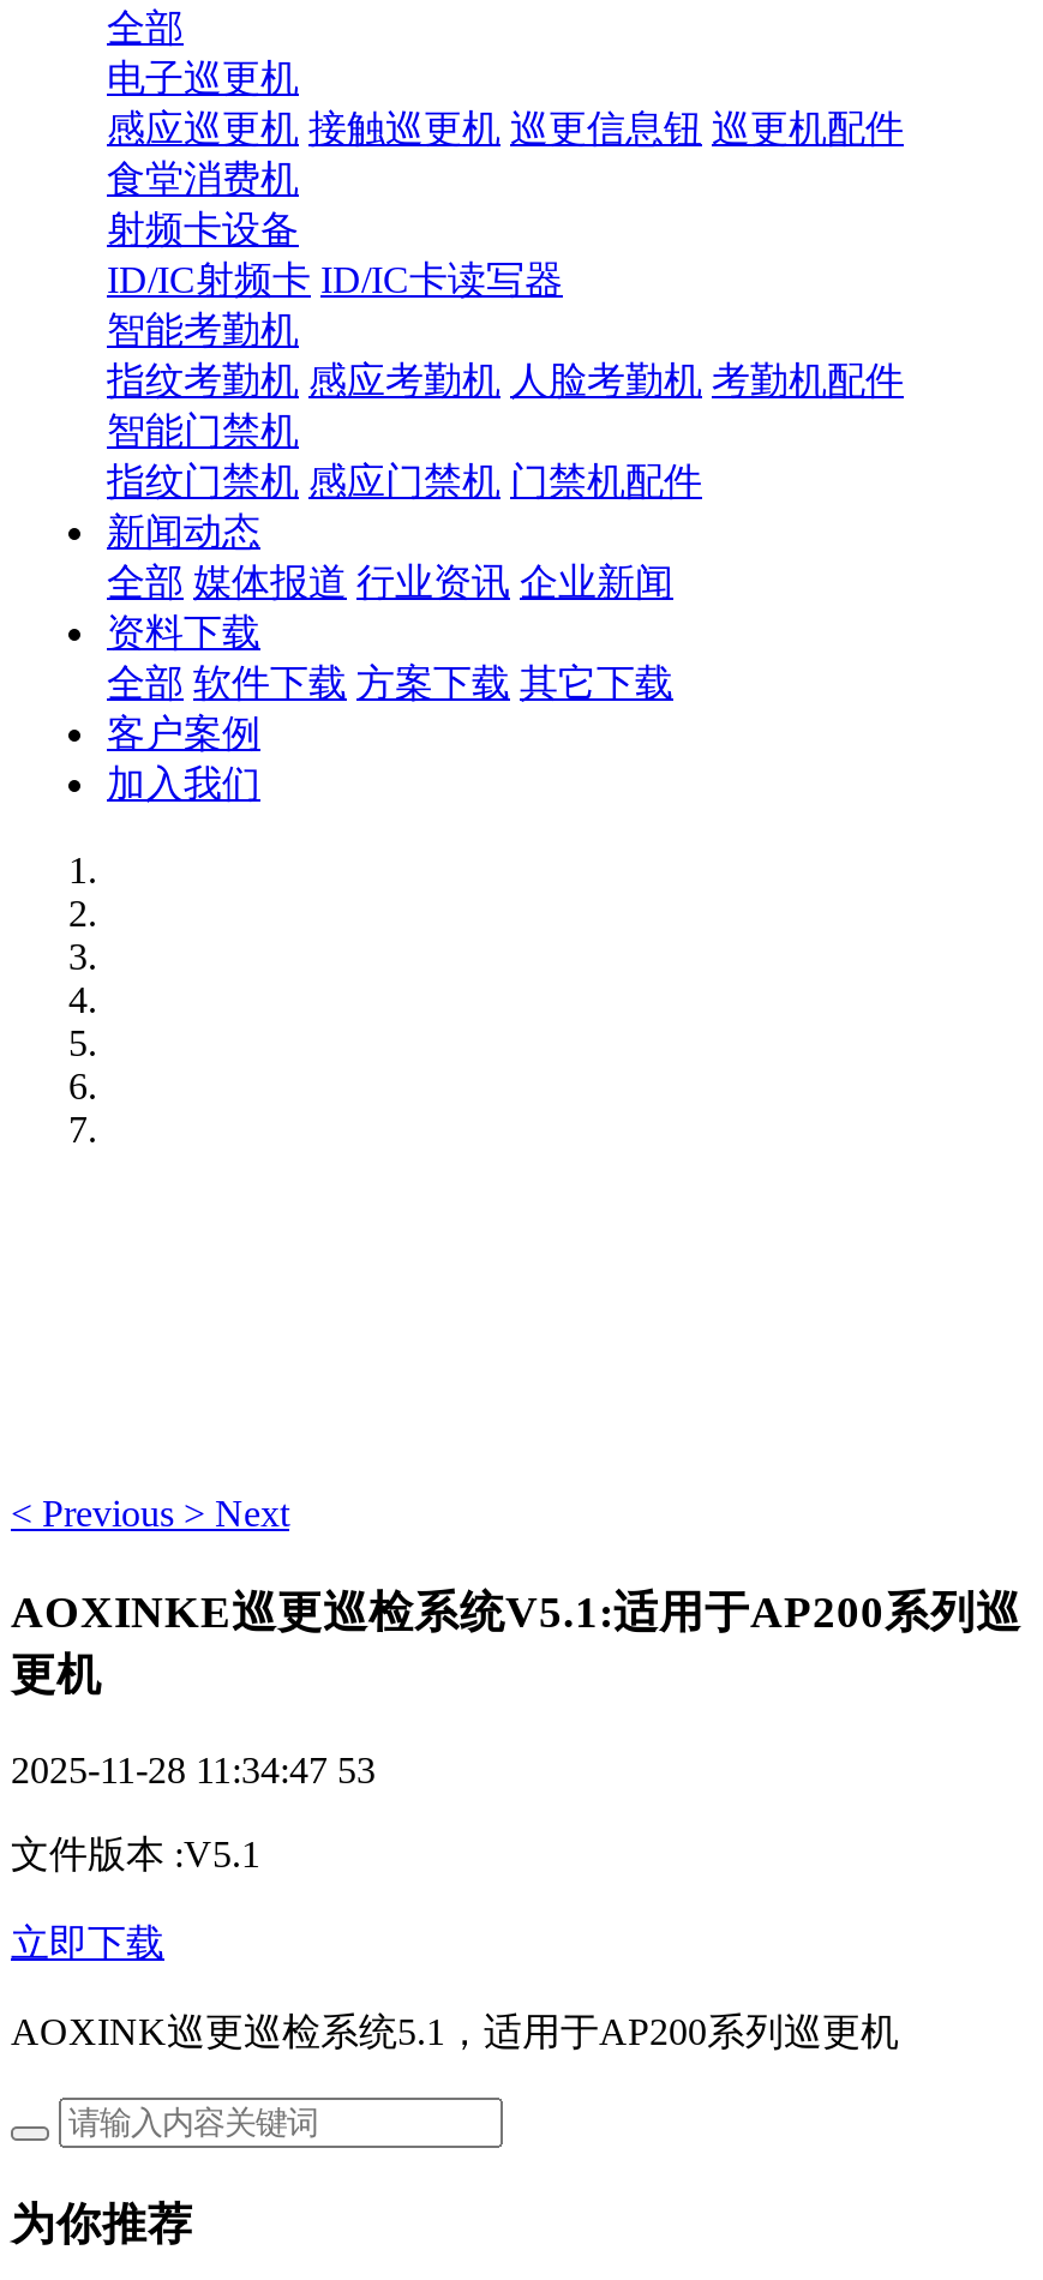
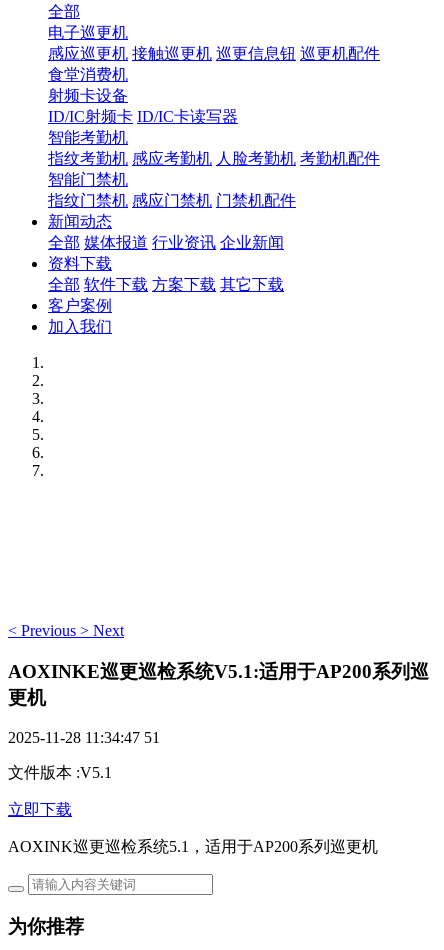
- 2025-11-28 11:34:47 53
+ 2025-11-28 11:34:47 51
